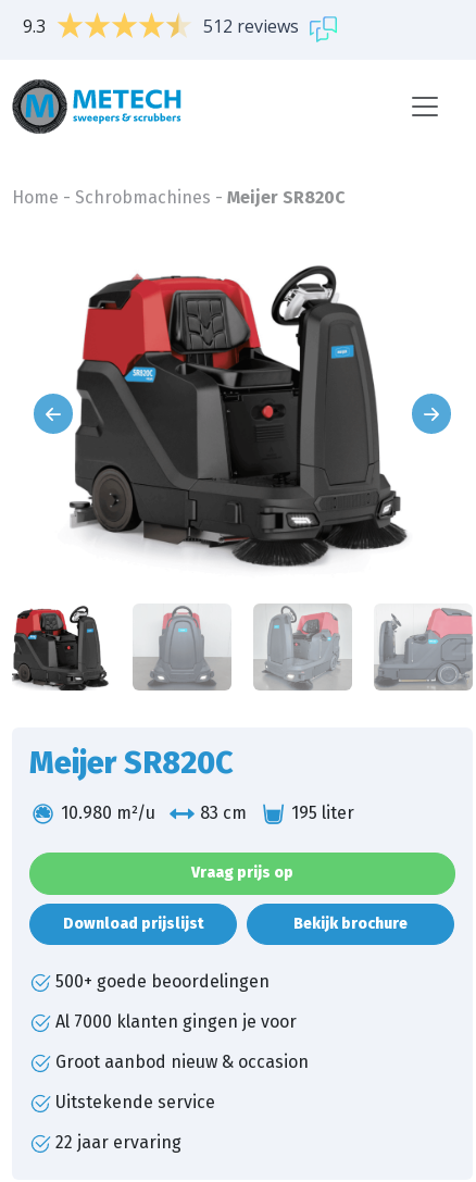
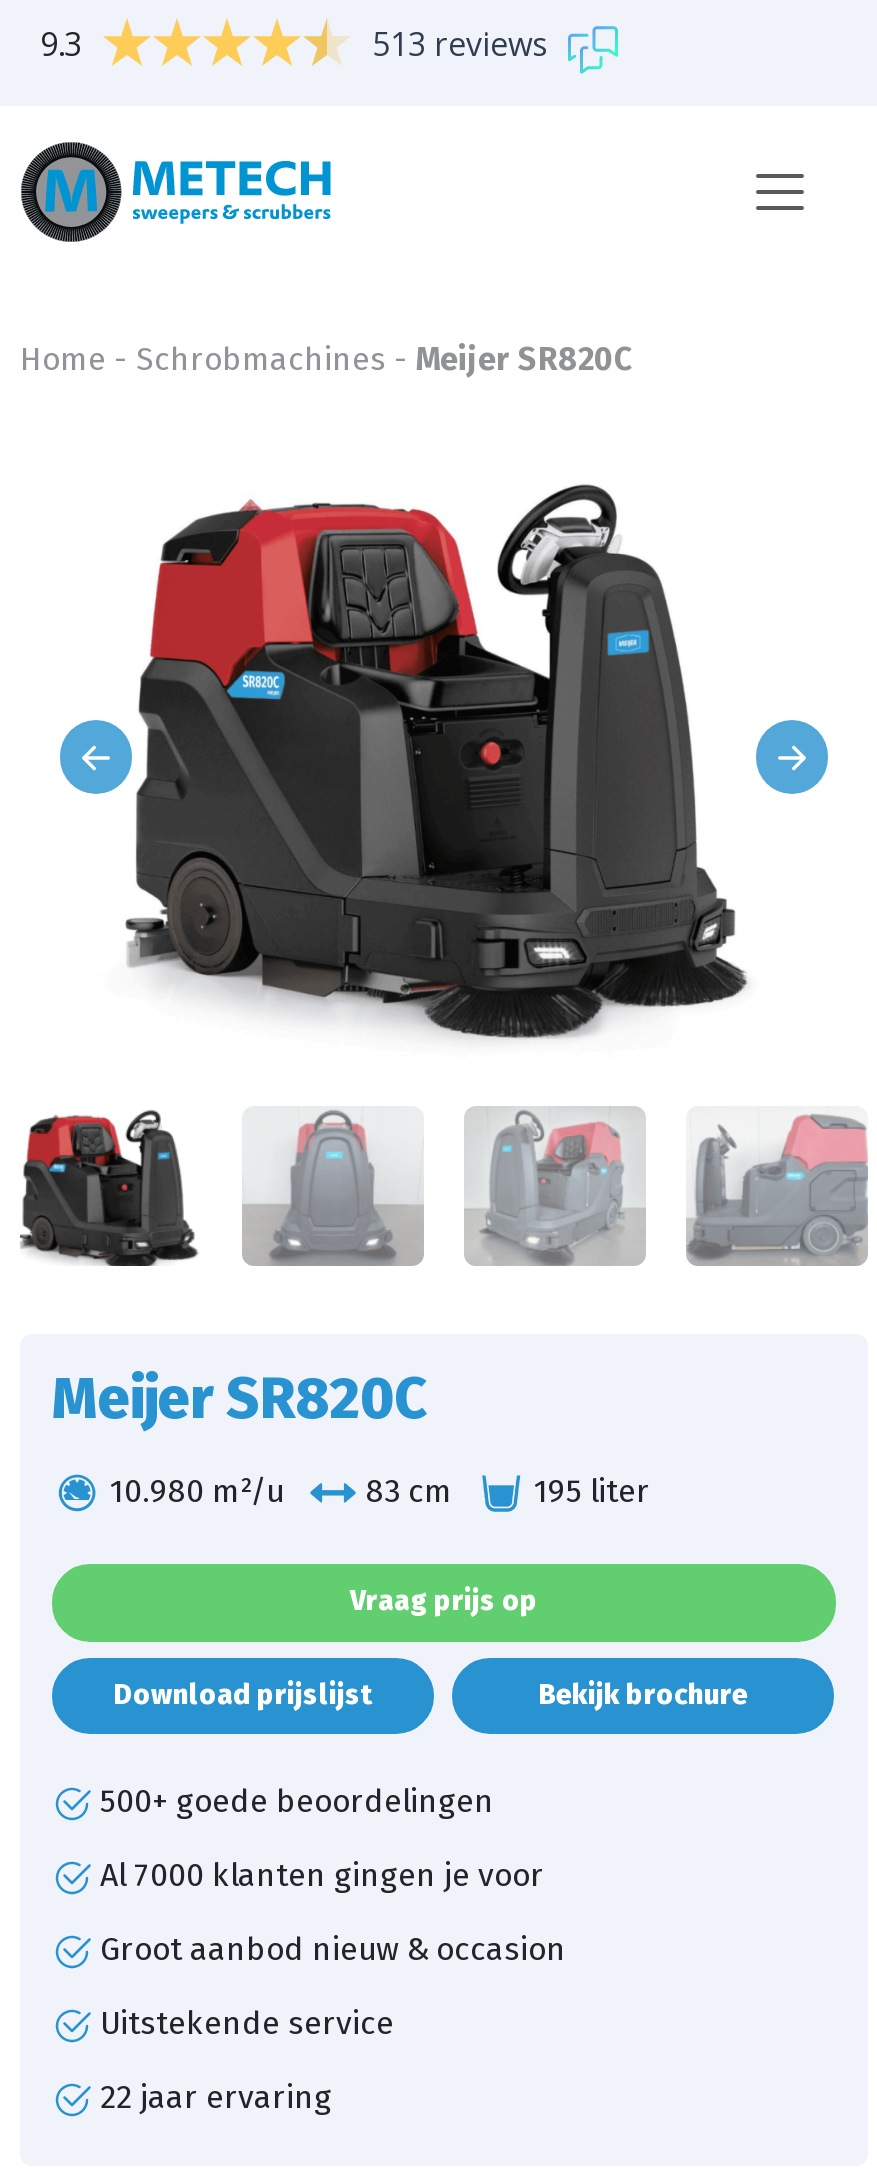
- 512 reviews
+ 513 reviews
